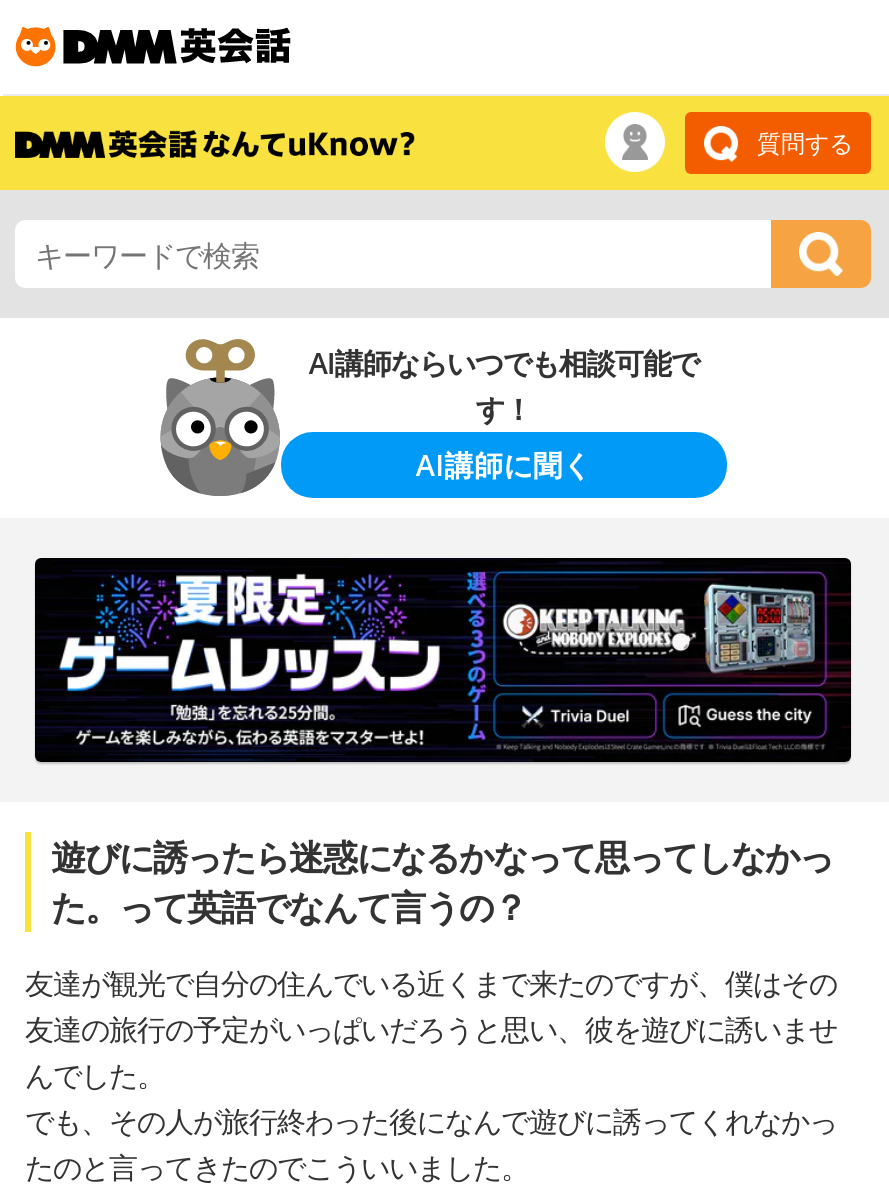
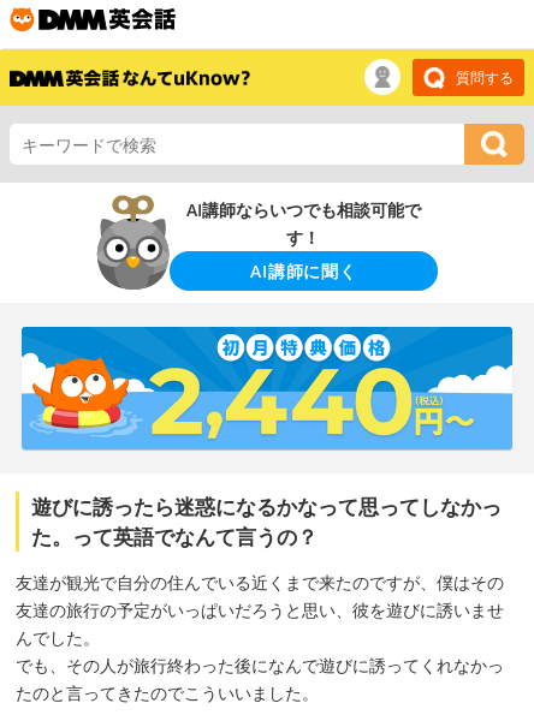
- [image]
+ [image]
